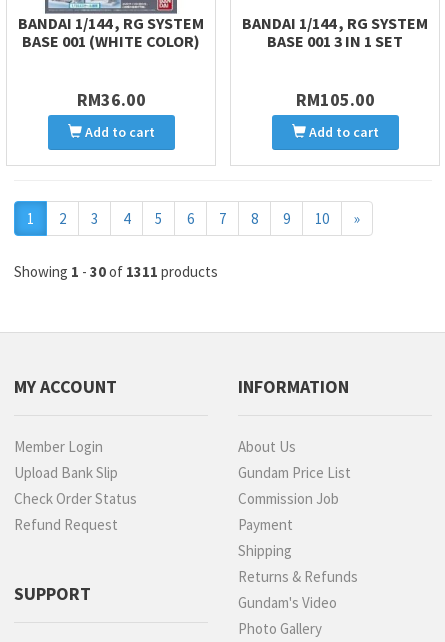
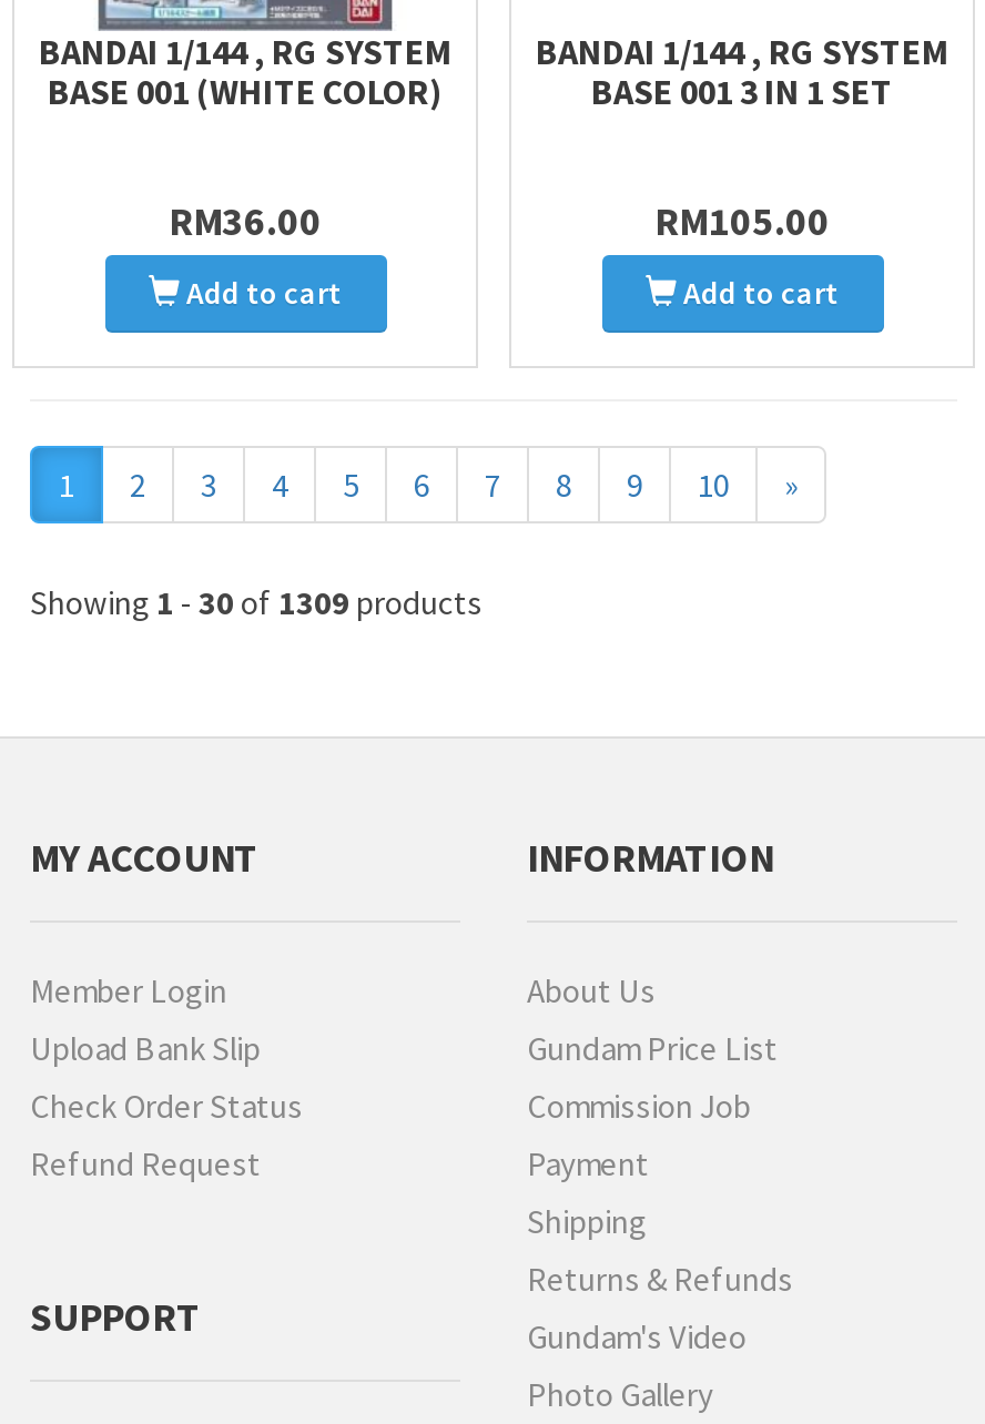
- Showing 1 - 30 of 1311 products
+ Showing 1 - 30 of 1309 products
